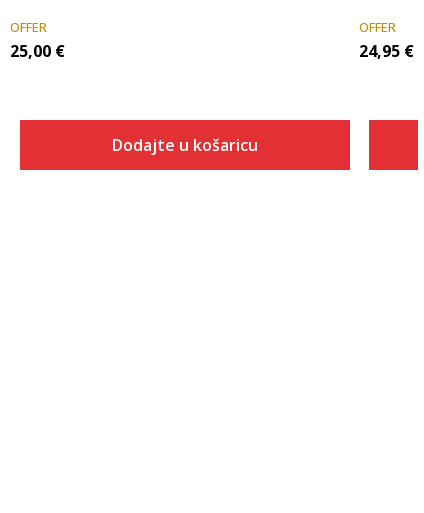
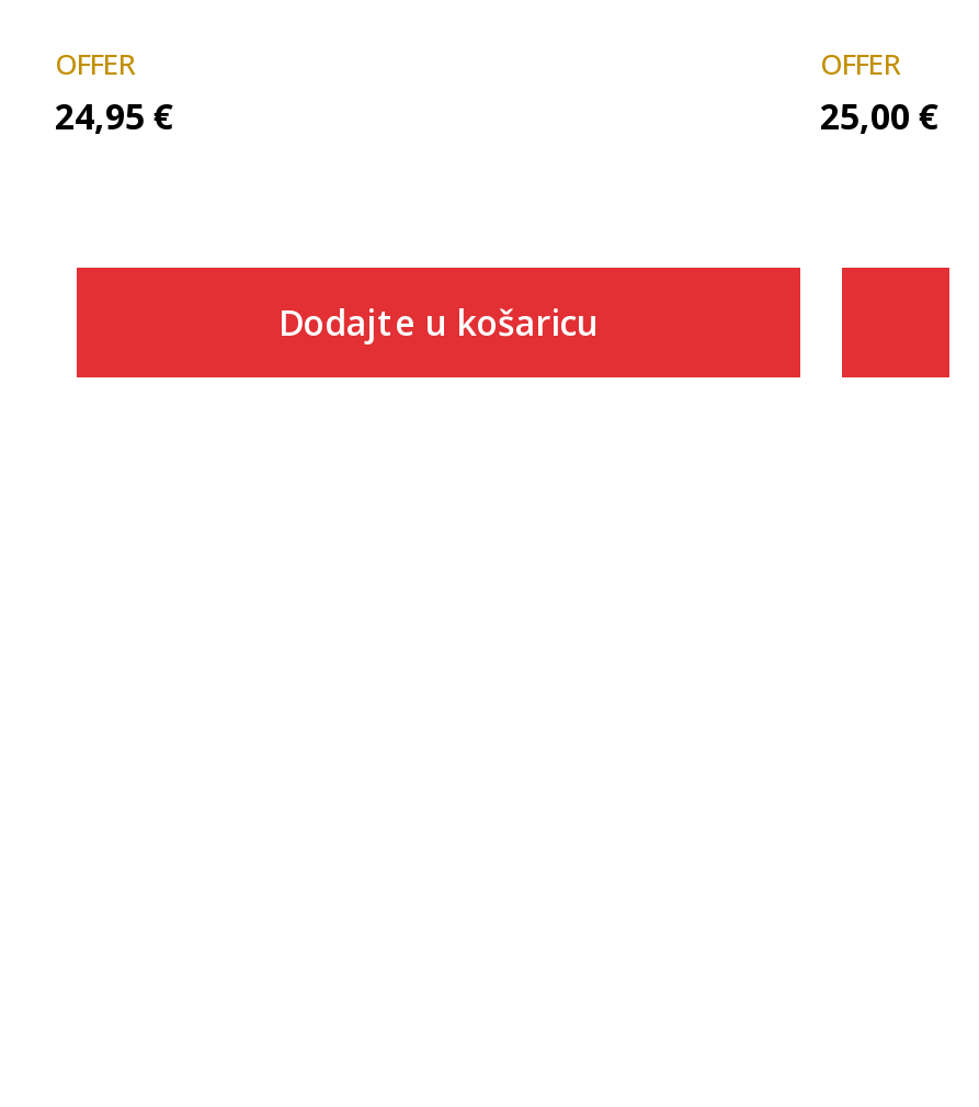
- 25,00 €
+ 24,95 €

- 24,95 €
+ 25,00 €
